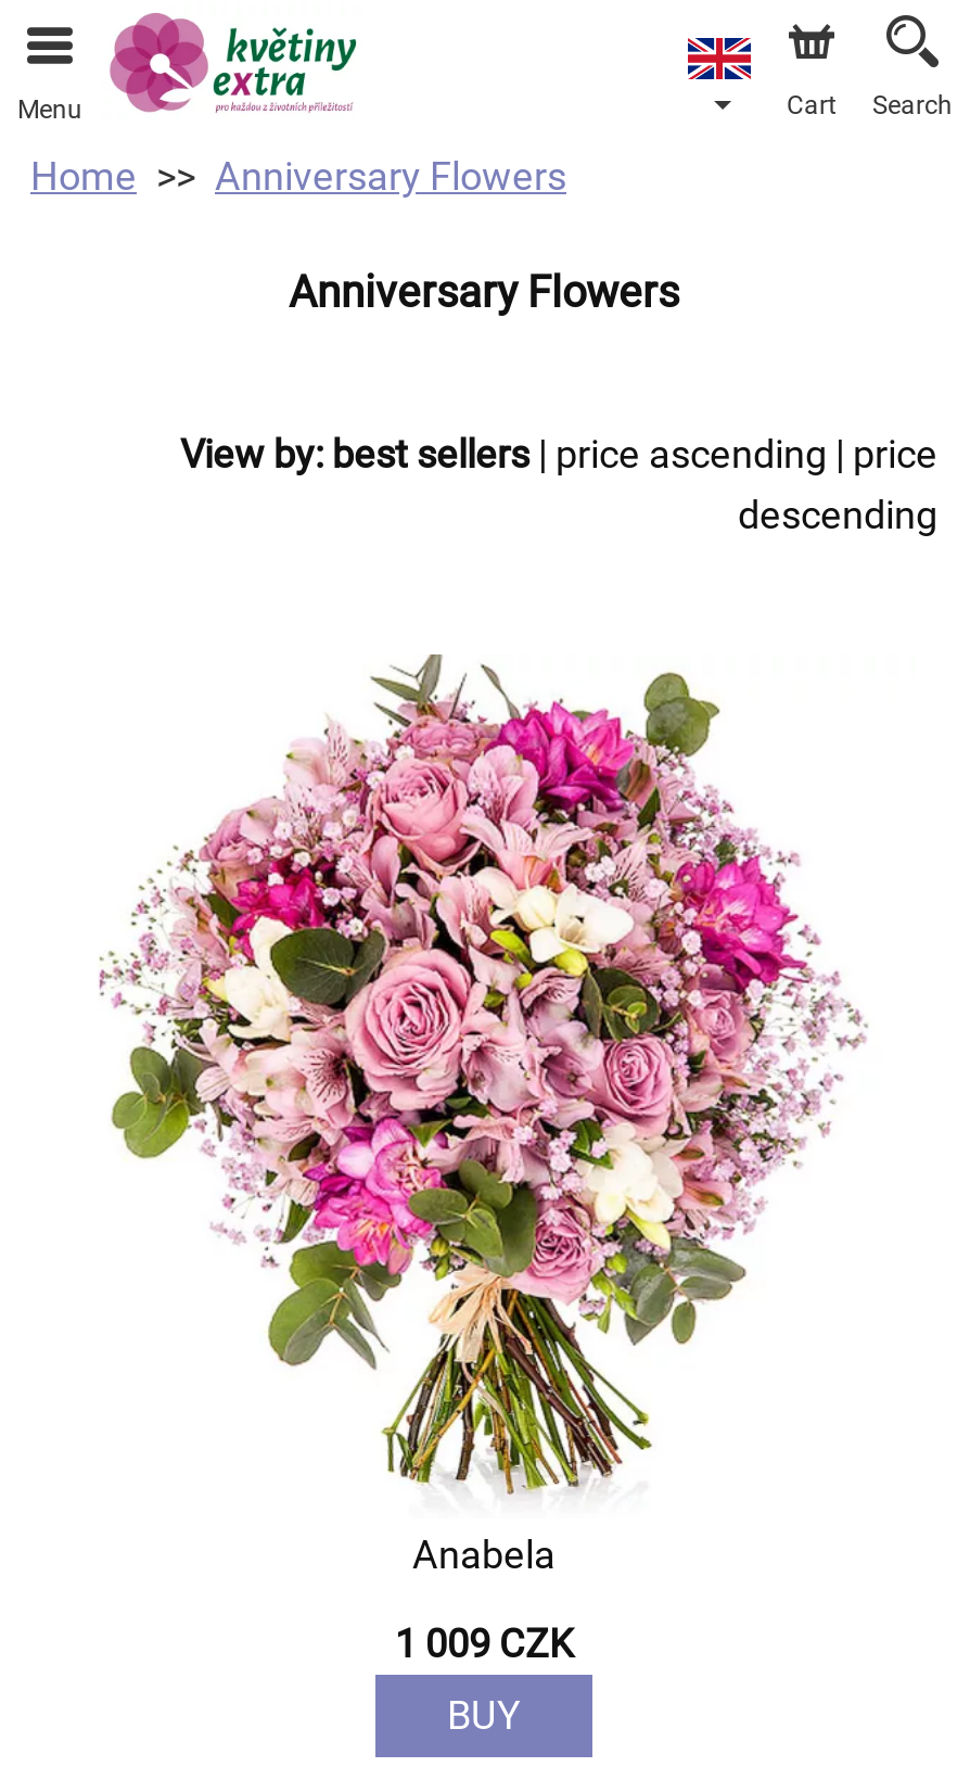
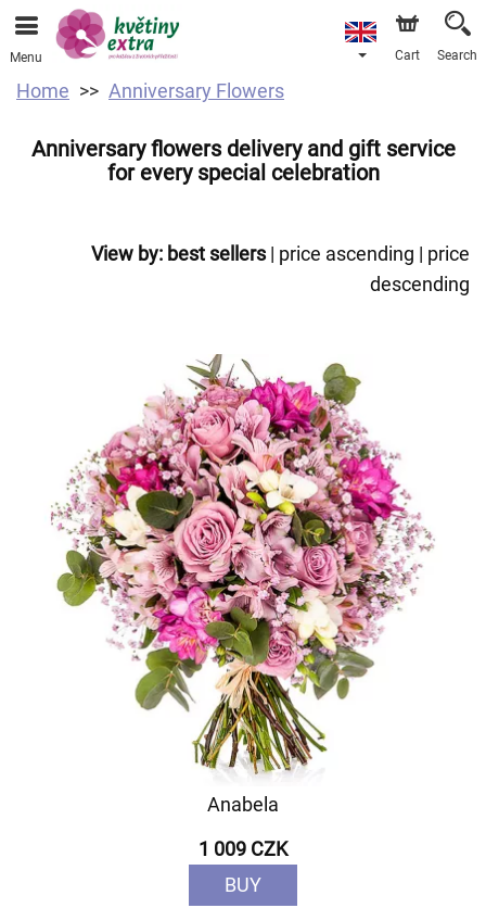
- Anniversary Flowers
+ Anniversary flowers delivery and gift service
+ for every special celebration
